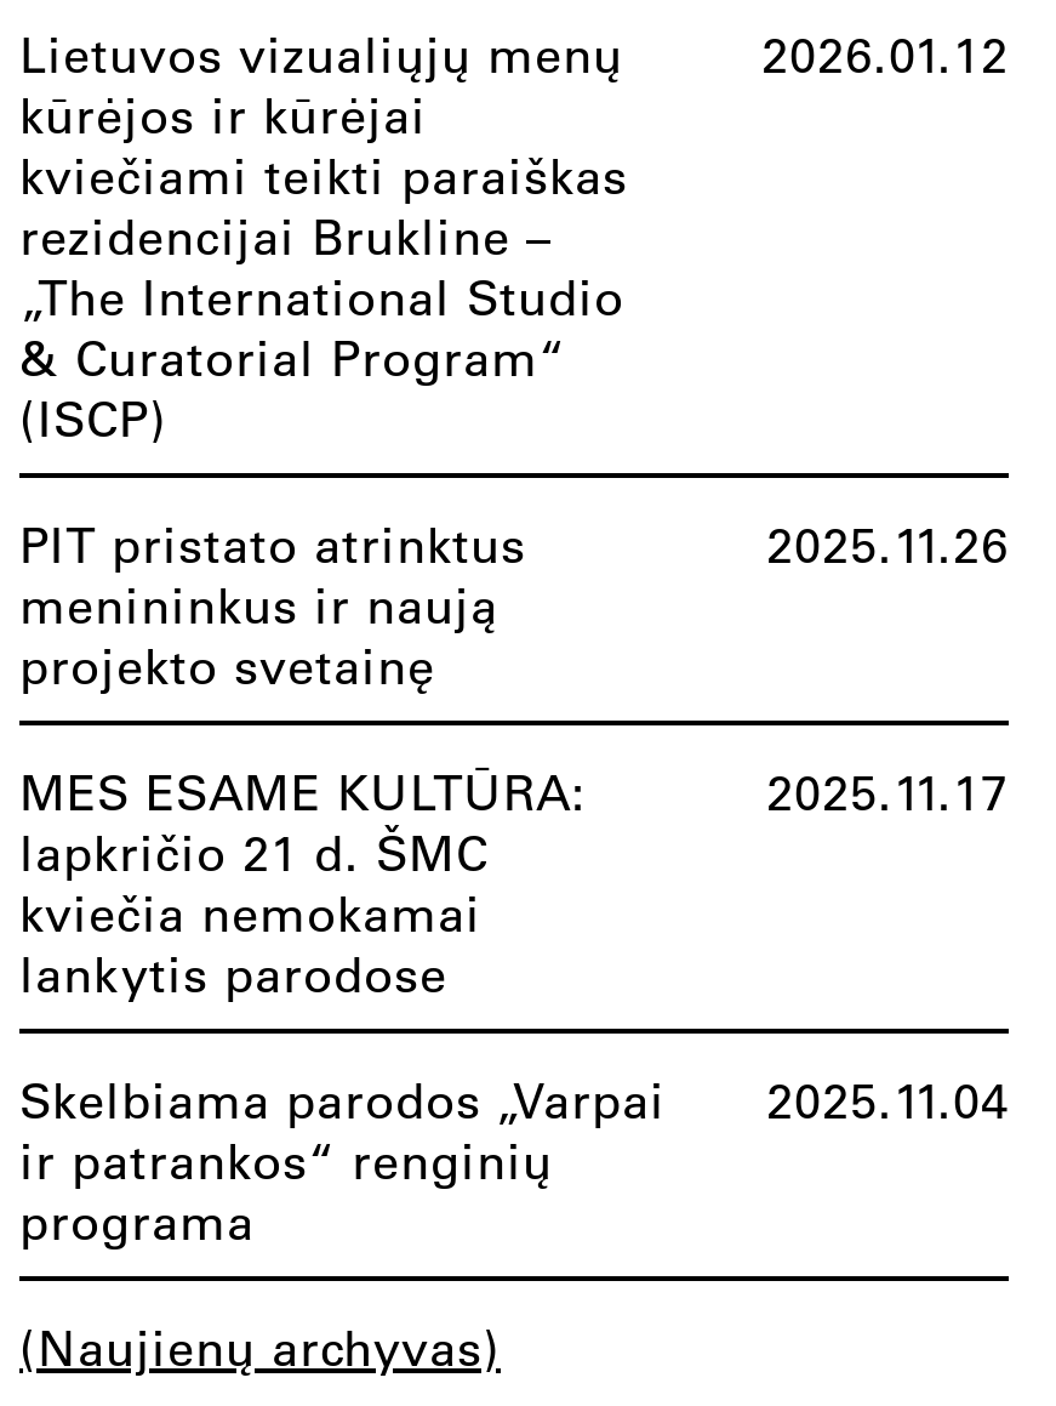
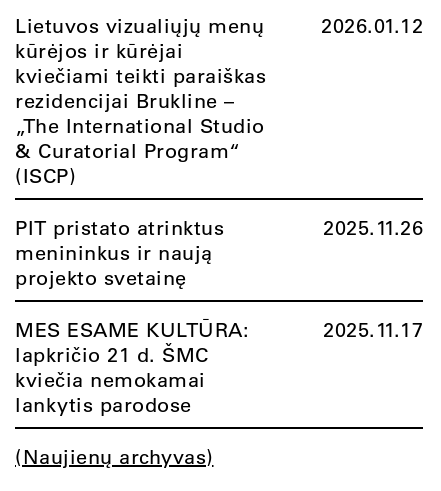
- Skelbiama parodos „Varpai
- ir patrankos“ renginių
- programa

- 2025.11.04
